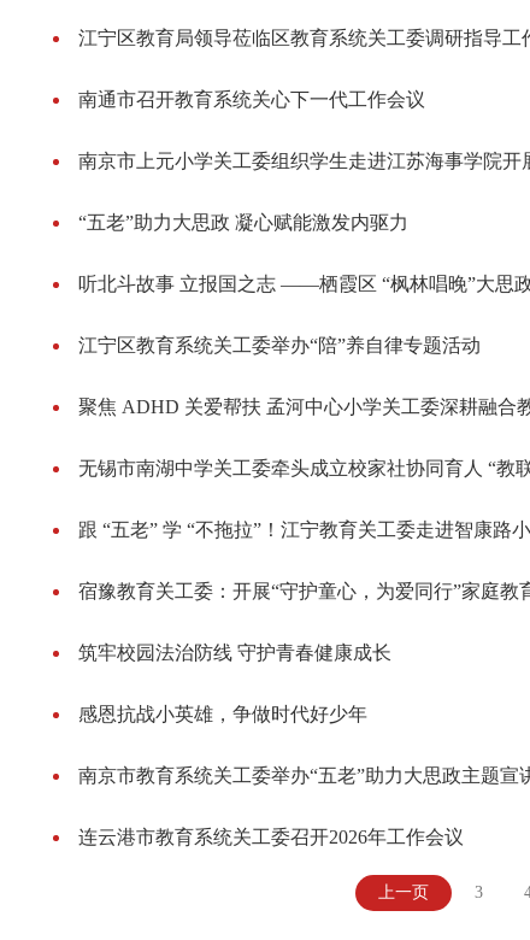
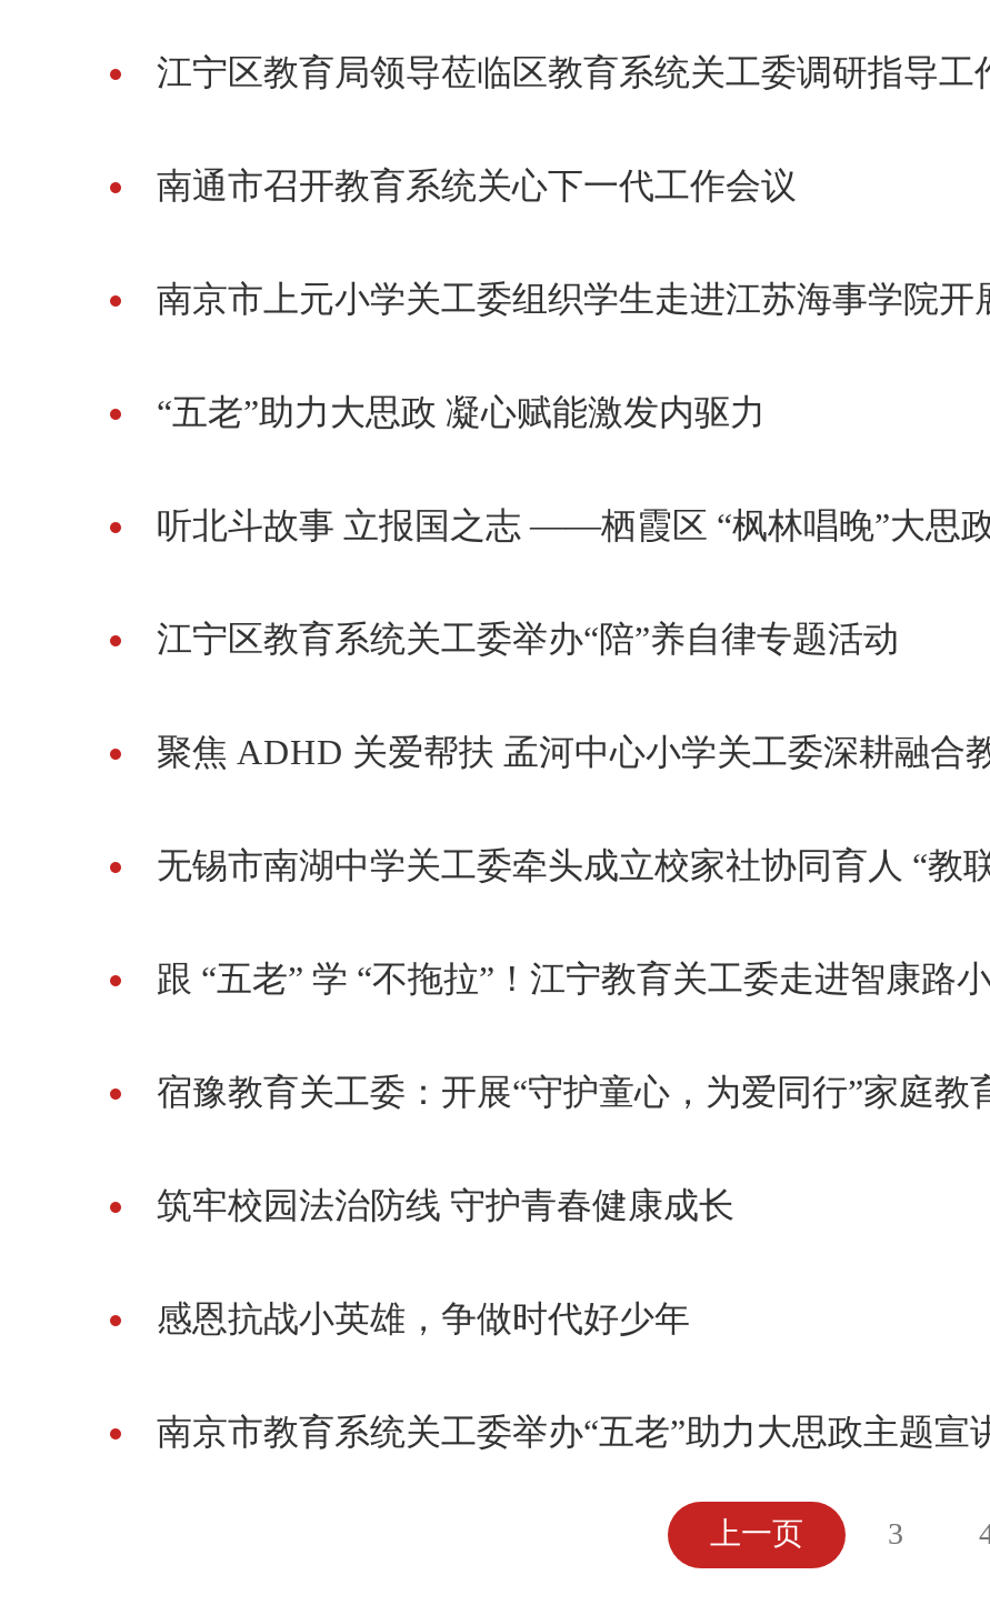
- 连云港市教育系统关工委召开2026年工作会议
